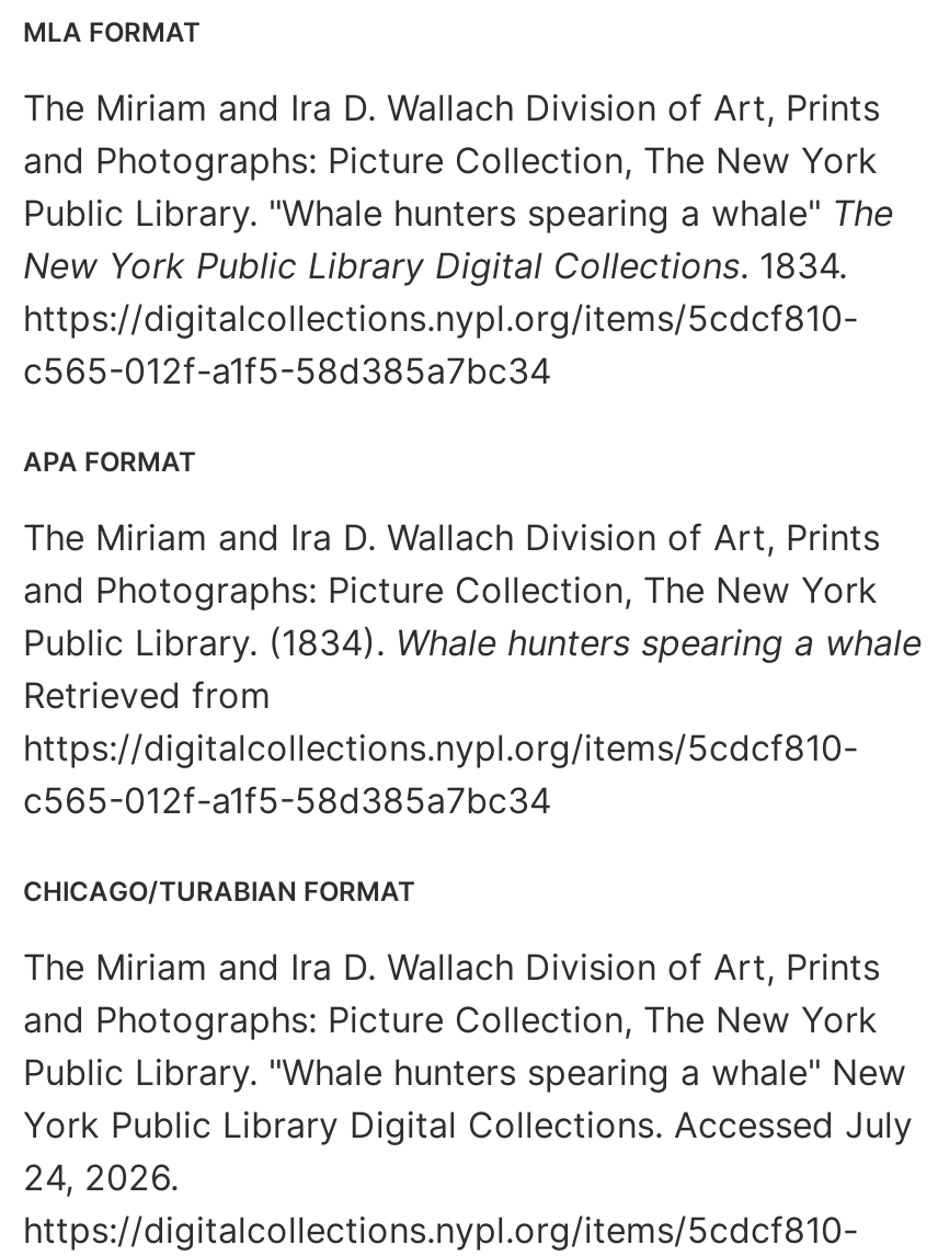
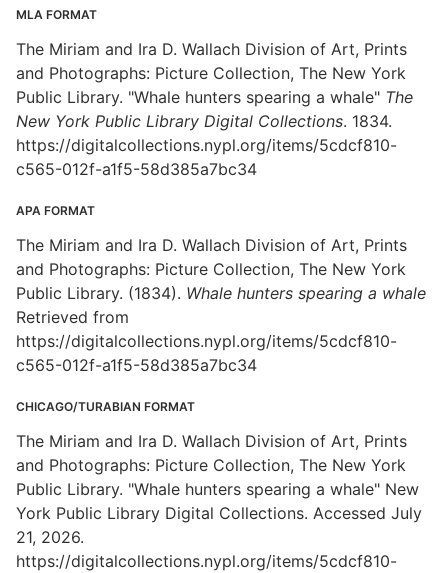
- 24, 2026.
+ 21, 2026.
